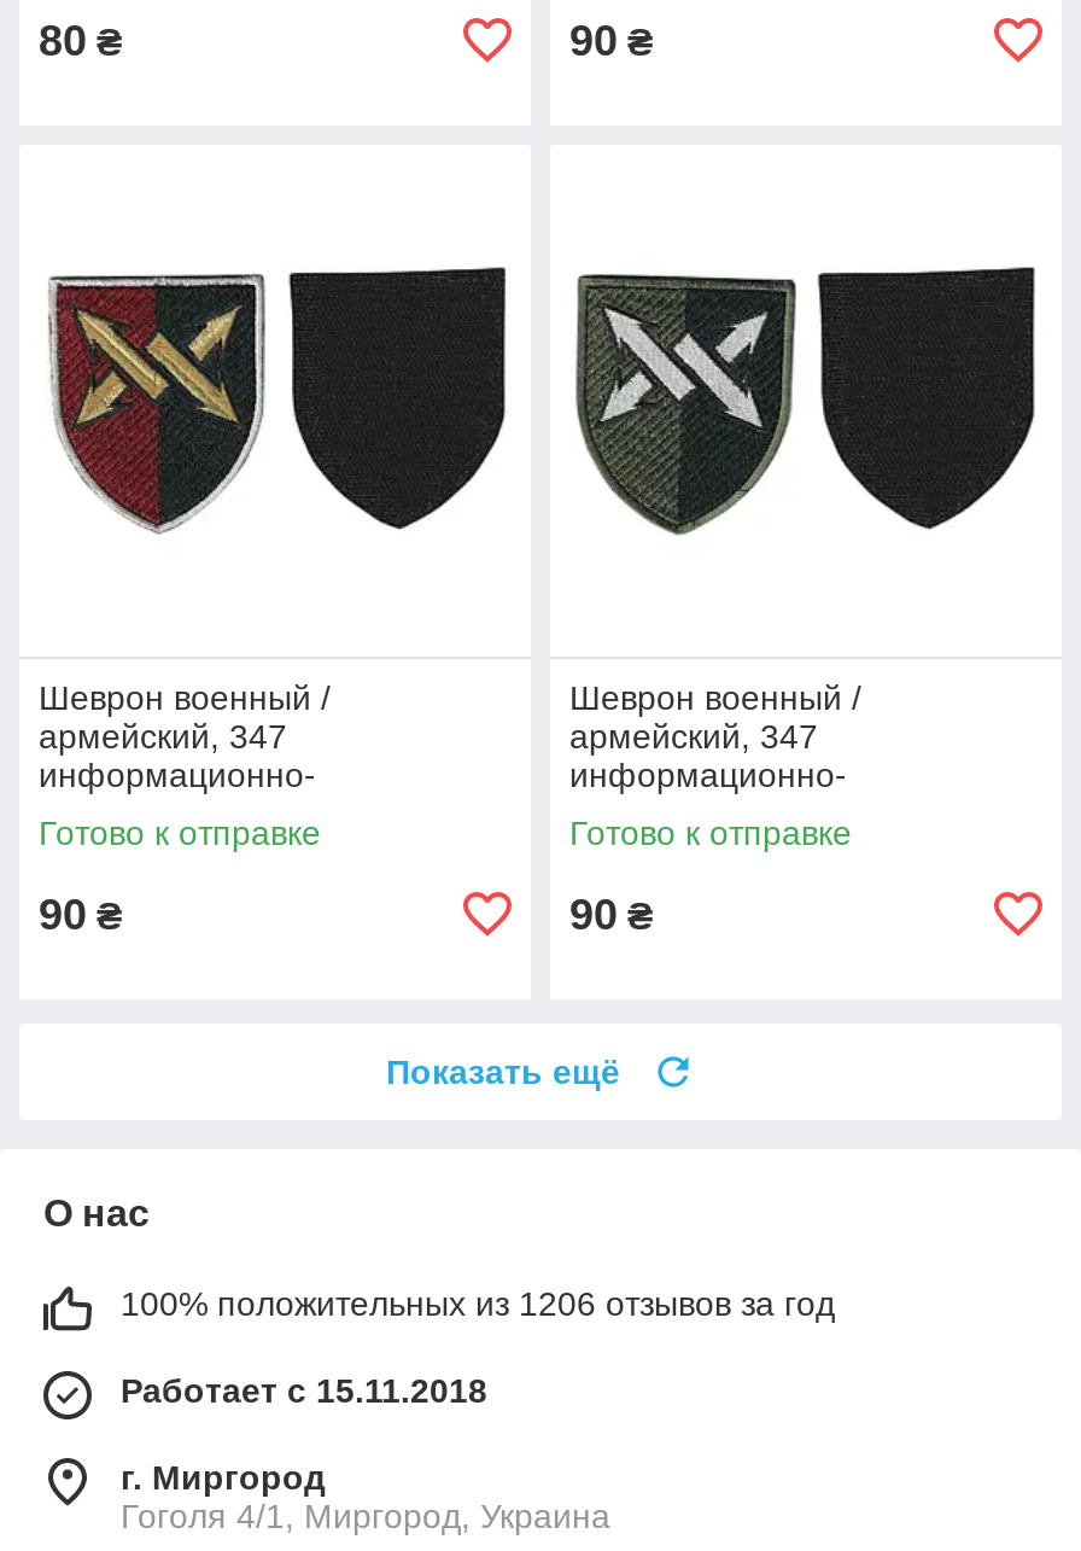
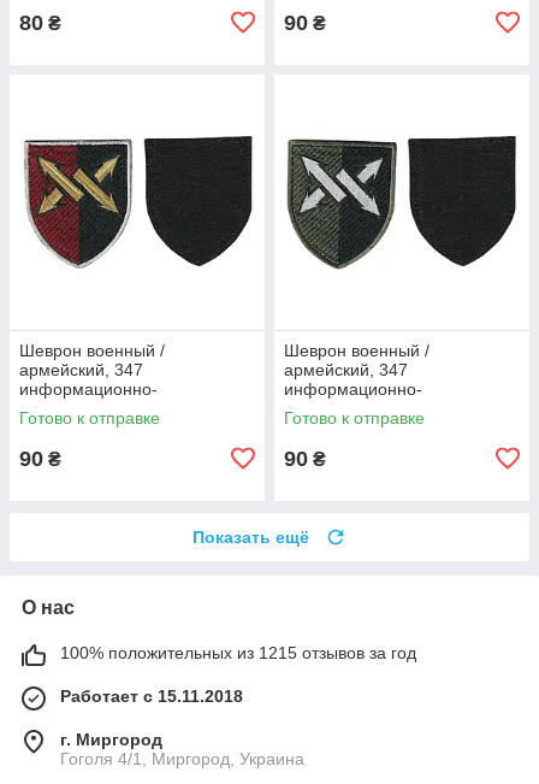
- 100% положительных из 1206 отзывов за год
+ 100% положительных из 1215 отзывов за год
